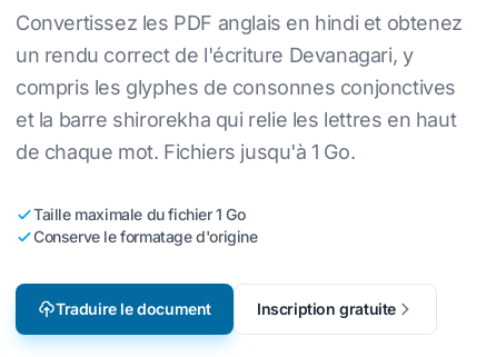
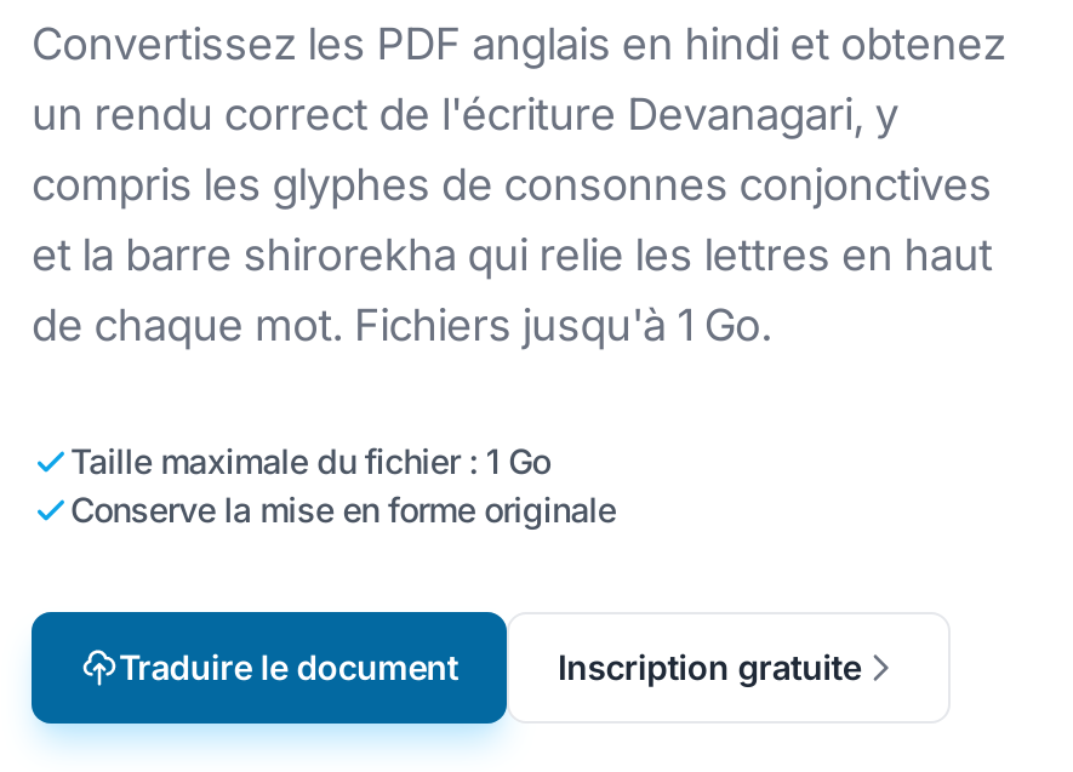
- Taille maximale du fichier 1 Go
- Conserve le formatage d'origine
+ Taille maximale du fichier : 1 Go
+ Conserve la mise en forme originale
